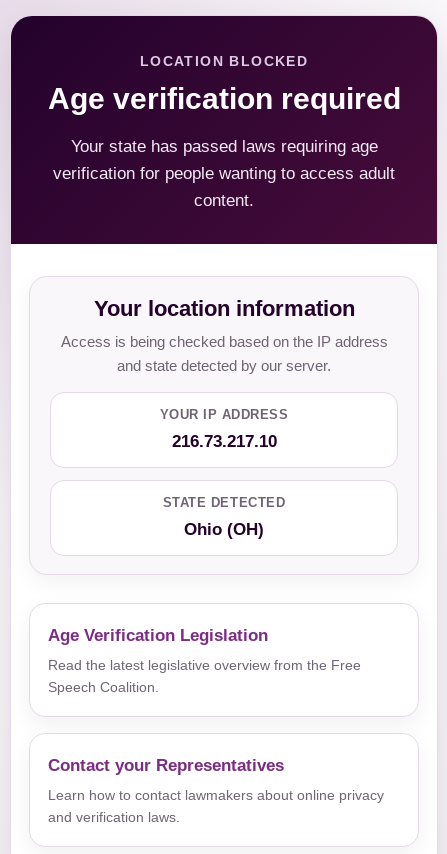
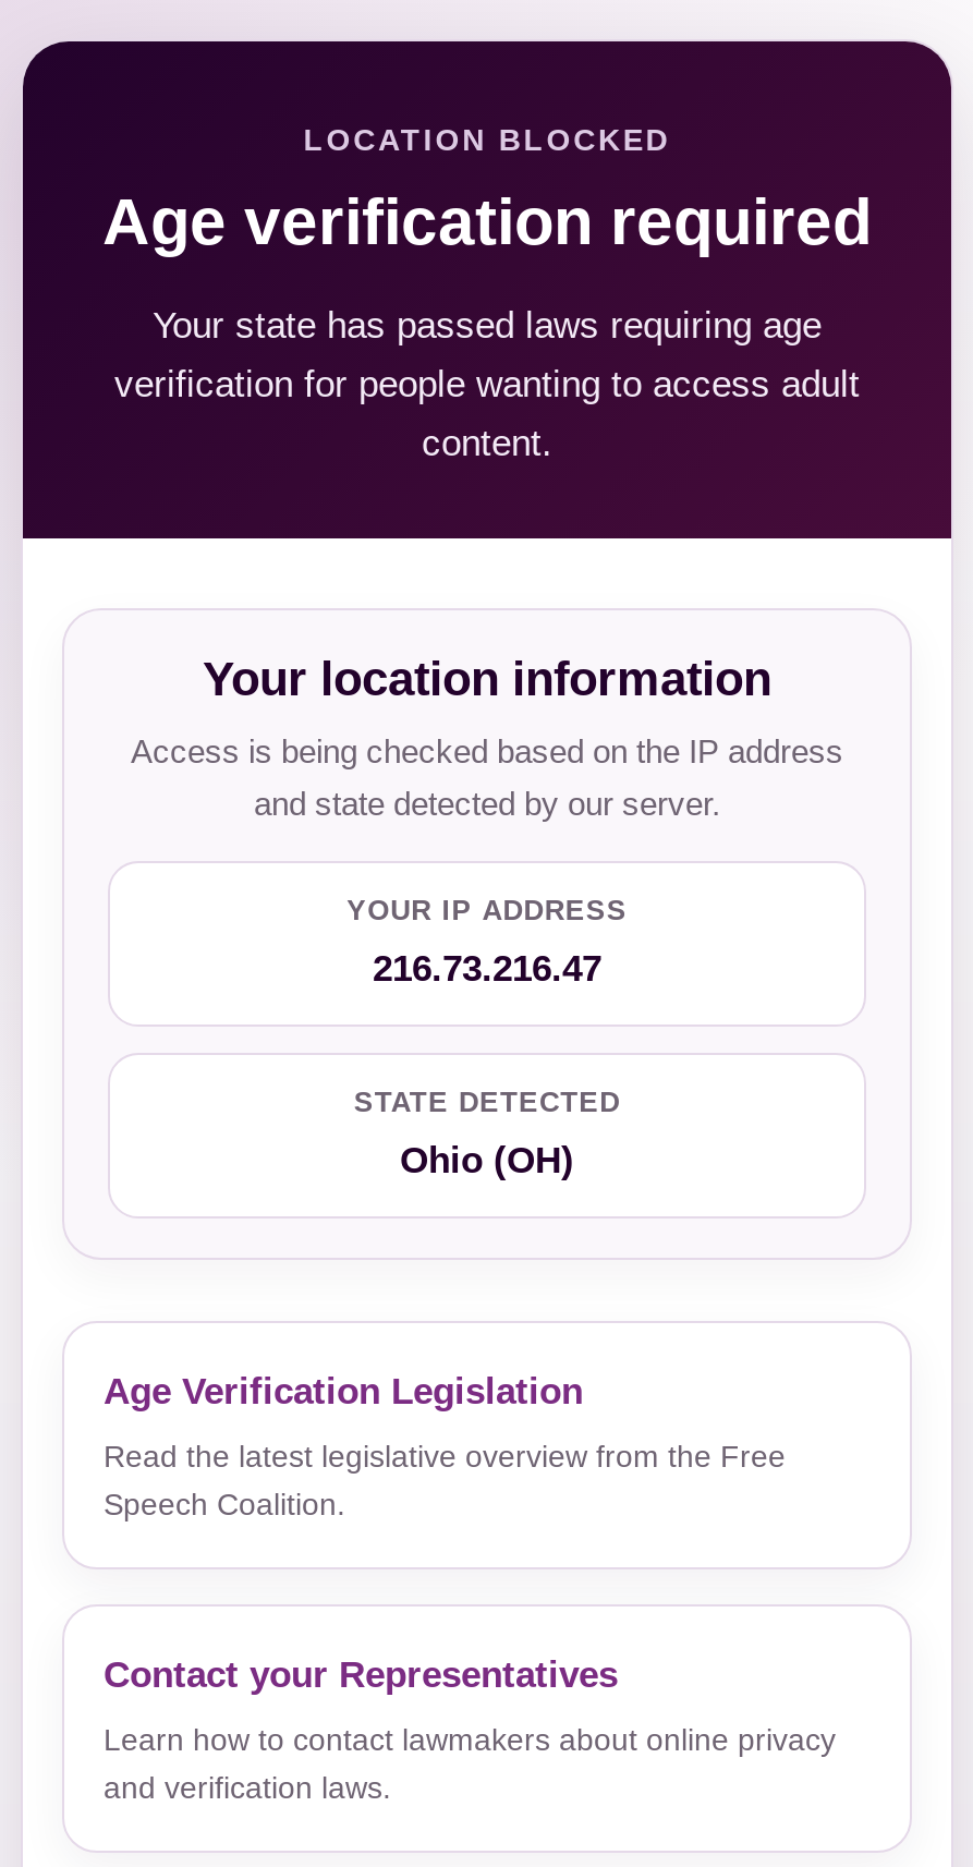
- 216.73.217.10
+ 216.73.216.47
